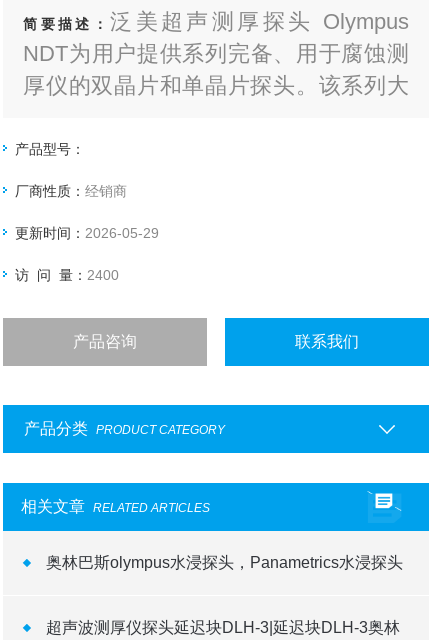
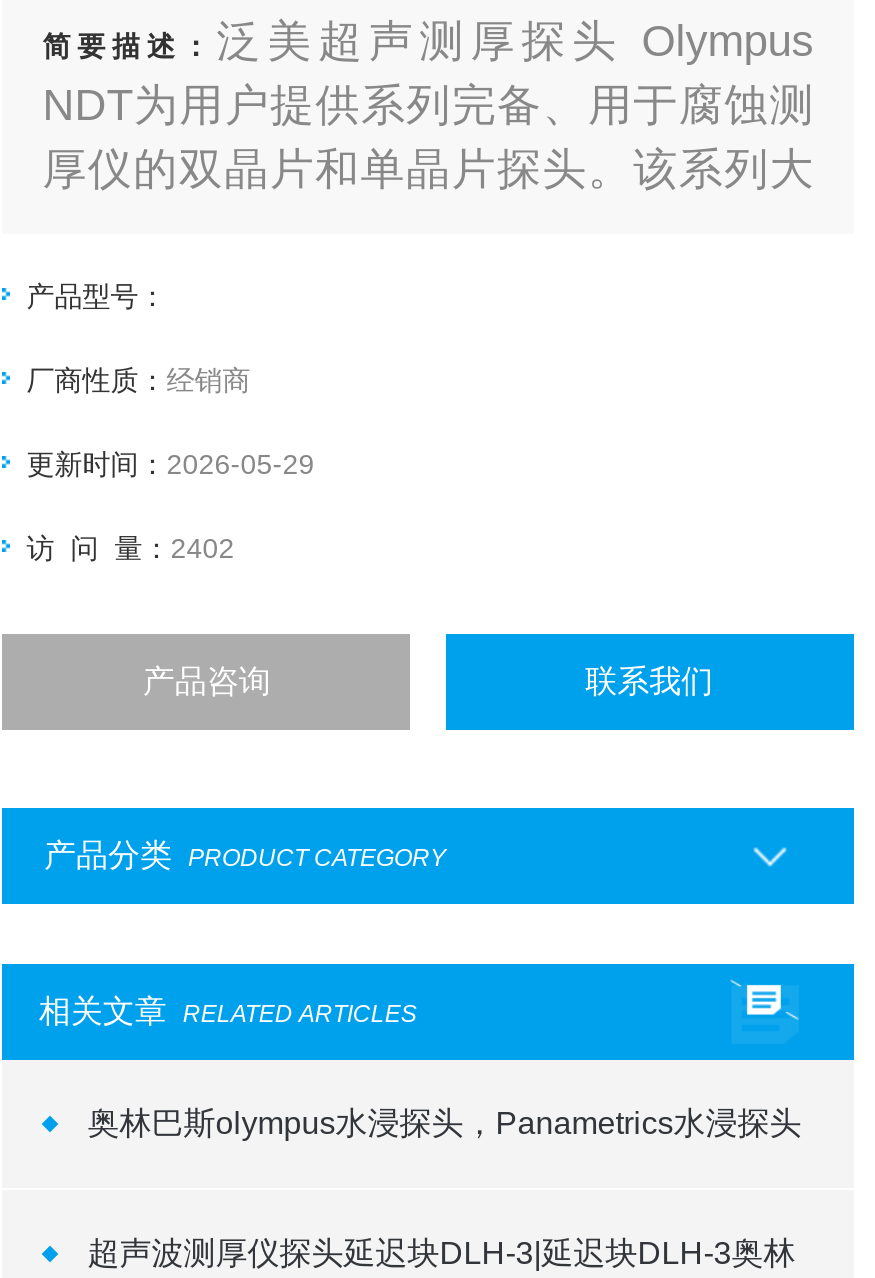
- 访 问 量：2400
+ 访 问 量：2402
